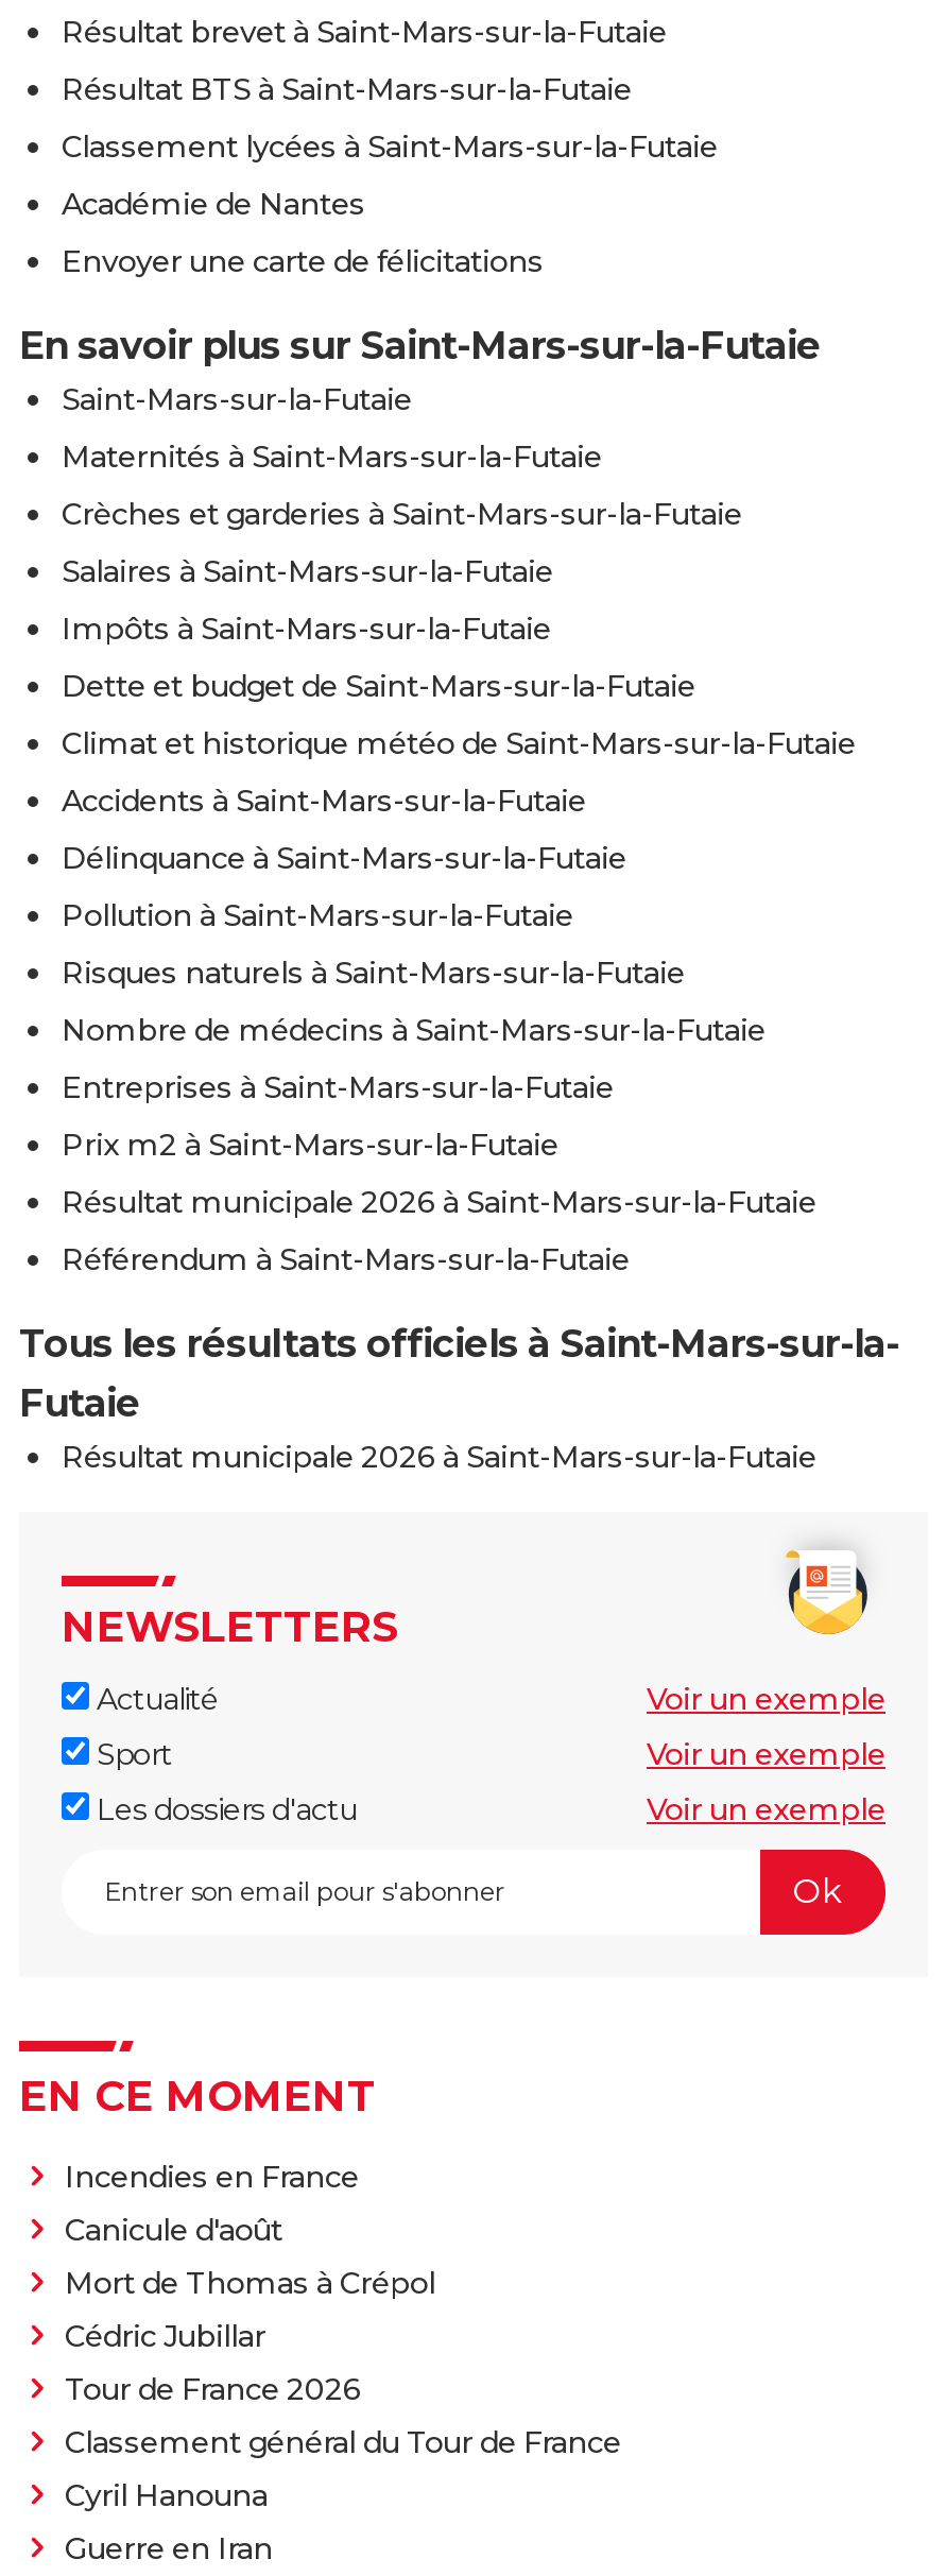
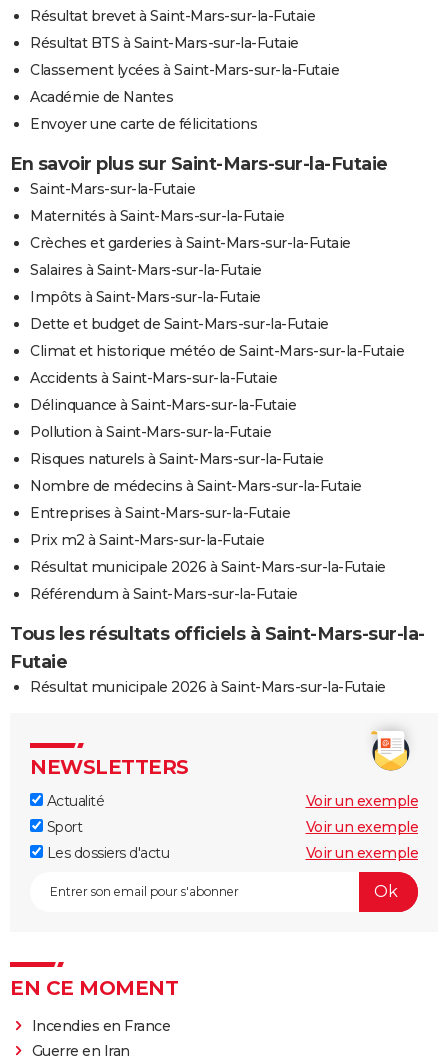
- Canicule d'août
- Mort de Thomas à Crépol
- Cédric Jubillar
- Tour de France 2026
- Classement général du Tour de France
- Cyril Hanouna
